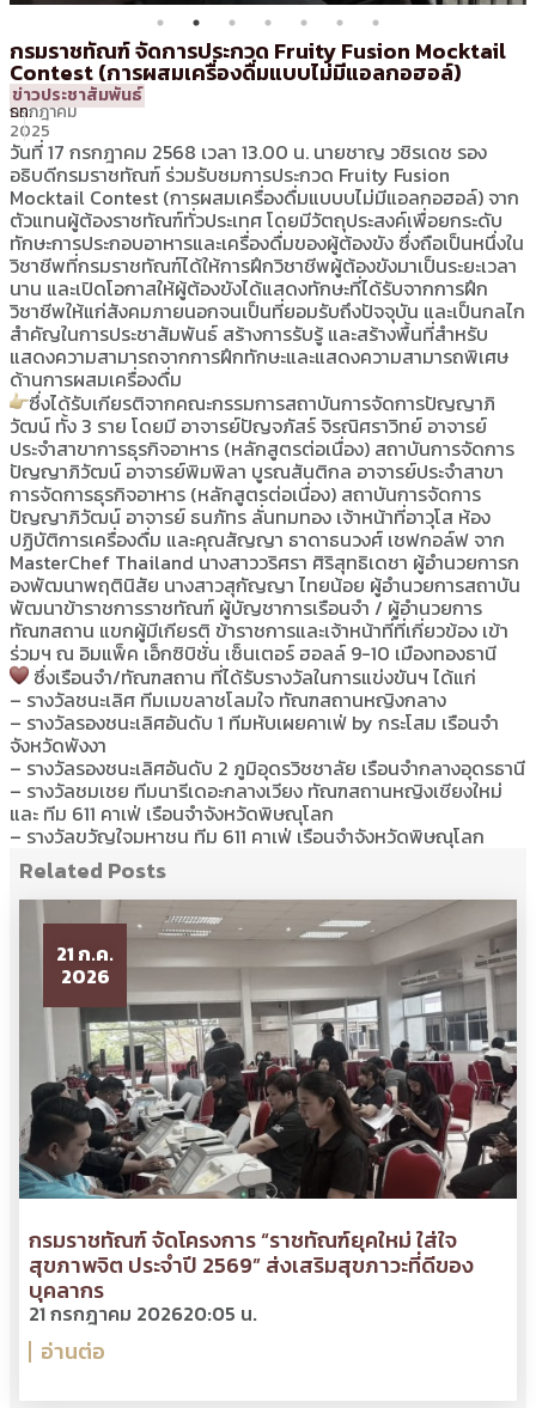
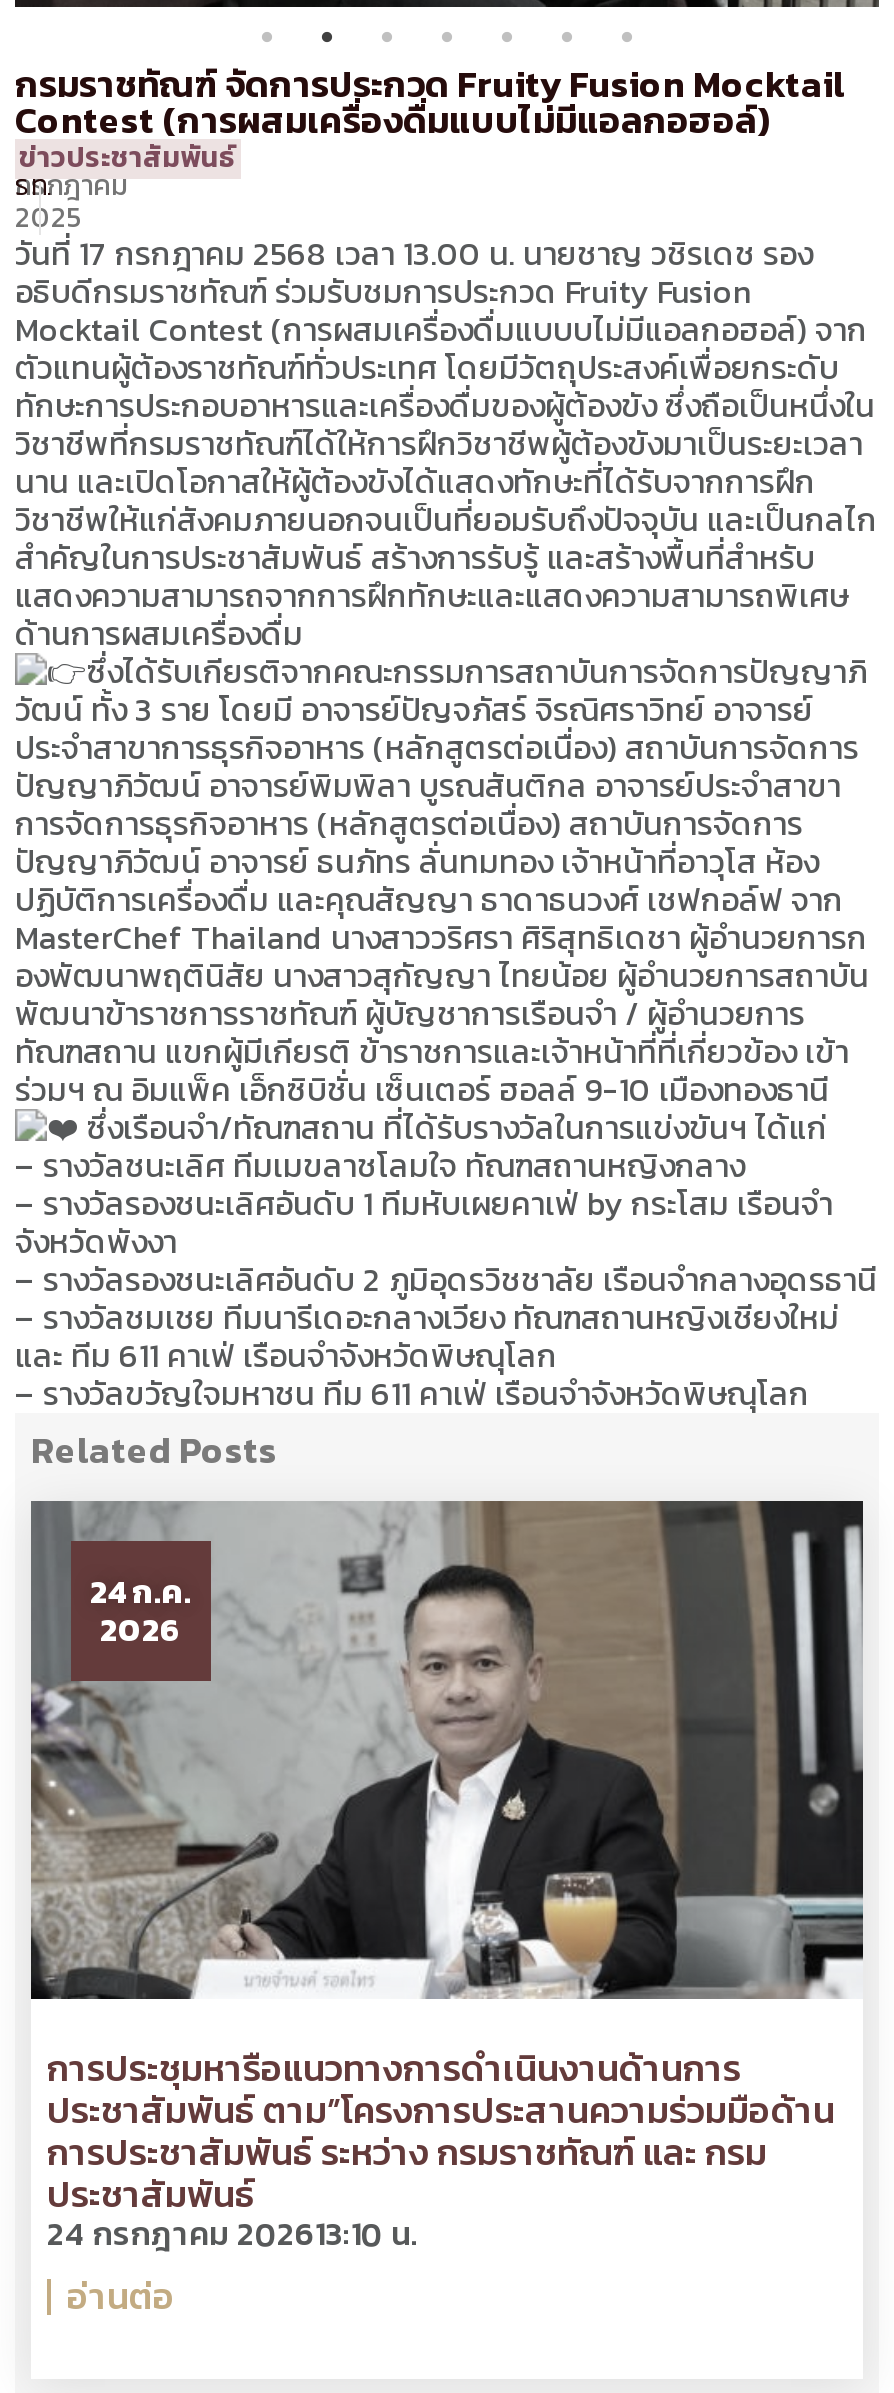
- [image]
- 21 ก.ค.
+ [image]
+ 24 ก.ค.

- กรมราชทัณฑ์ จัดโครงการ “ราชทัณฑ์ยุคใหม่ ใส่ใจ
- สุขภาพจิต ประจำปี 2569” ส่งเสริมสุขภาวะที่ดีของ
- บุคลากร
- 21 กรกฎาคม 202620:05 น.
+ การประชุมหารือแนวทางการดำเนินงานด้านการ
+ ประชาสัมพันธ์ ตาม”โครงการประสานความร่วมมือด้าน
+ การประชาสัมพันธ์ ระหว่าง กรมราชทัณฑ์ และ กรม
+ ประชาสัมพันธ์
+ 24 กรกฎาคม 202613:10 น.
